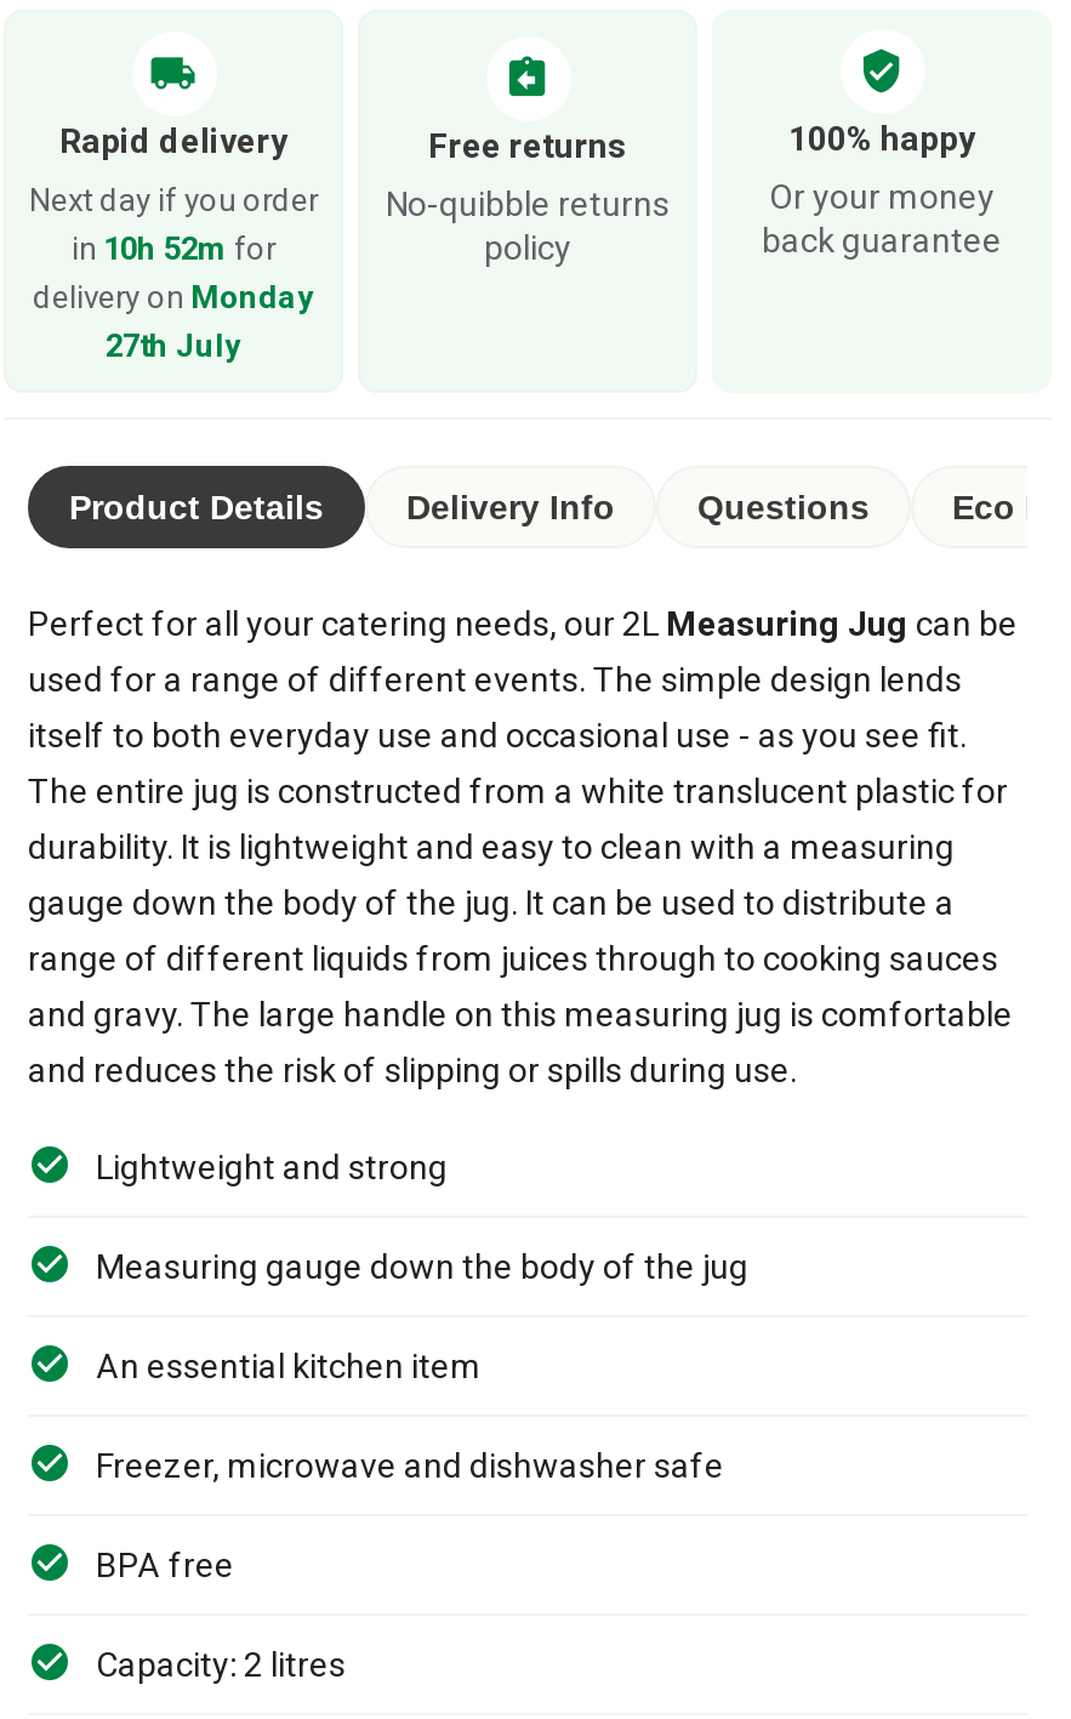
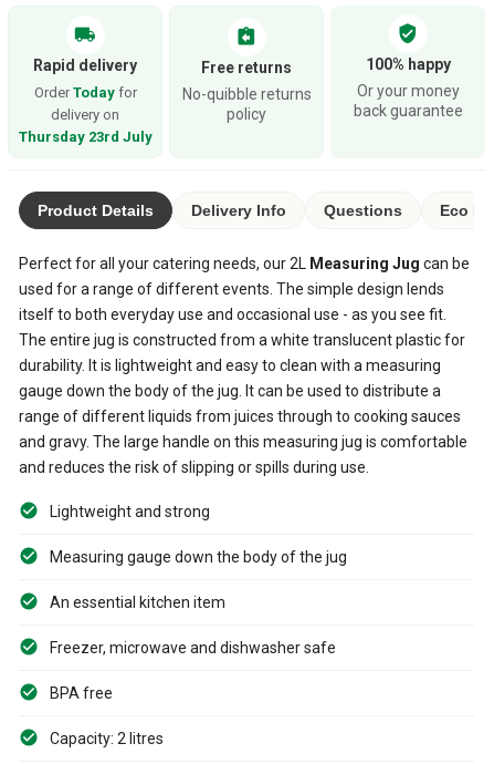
- Next day if you order
- in 10h 52m for
- delivery on Monday
- 27th July
+ Order Today for
+ delivery on
+ Thursday 23rd July
